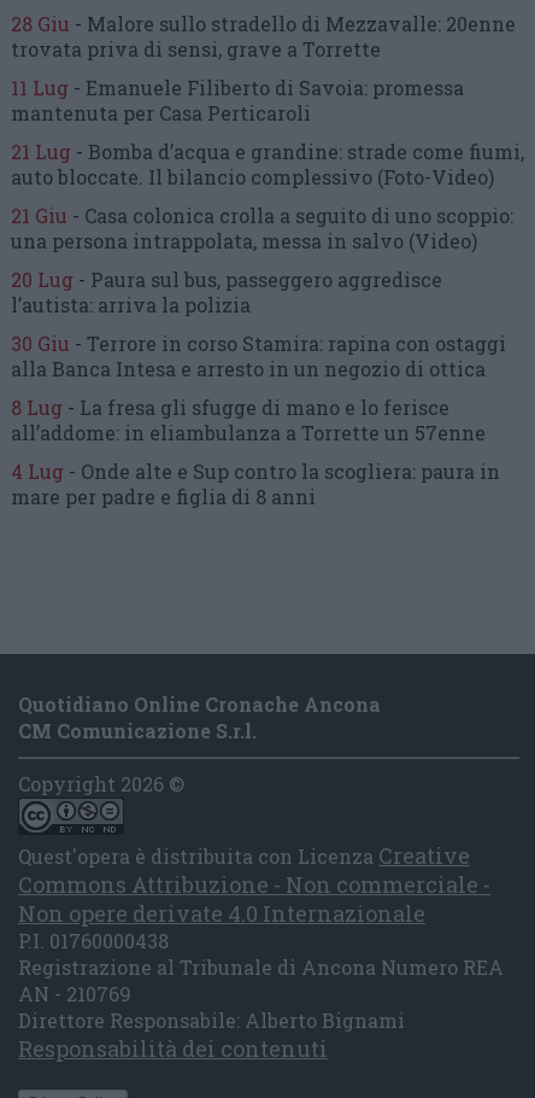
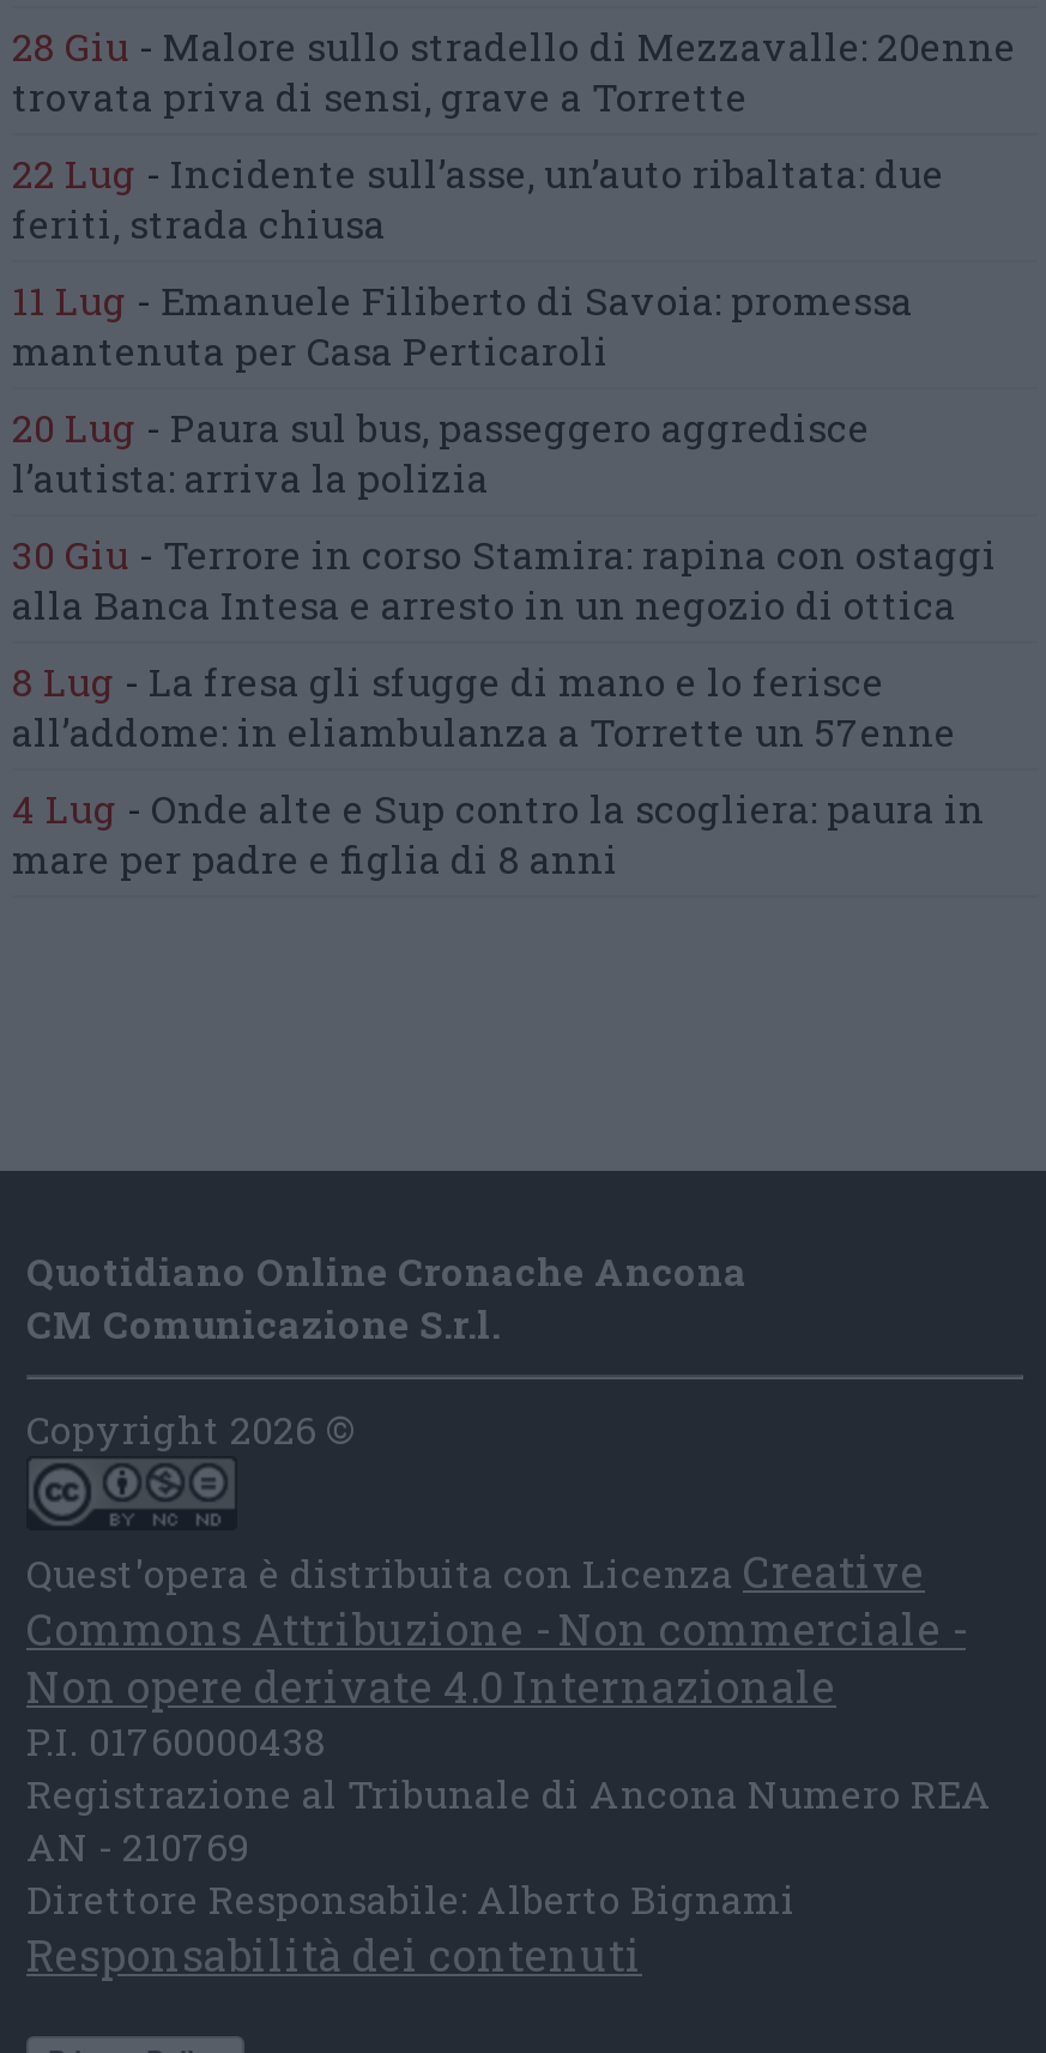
+ 22 Lug - Incidente sull’asse, un’auto ribaltata: due
+ feriti, strada chiusa

moved down: 11 Lug - Emanuele Filiberto di Savoia: promessa | mantenuta per Casa Perticaroli

- 21 Lug - Bomba d’acqua e grandine: strade come fiumi,
- auto bloccate. Il bilancio complessivo (Foto-Video)
- 21 Giu - Casa colonica crolla a seguito di uno scoppio:
- una persona intrappolata, messa in salvo (Video)
